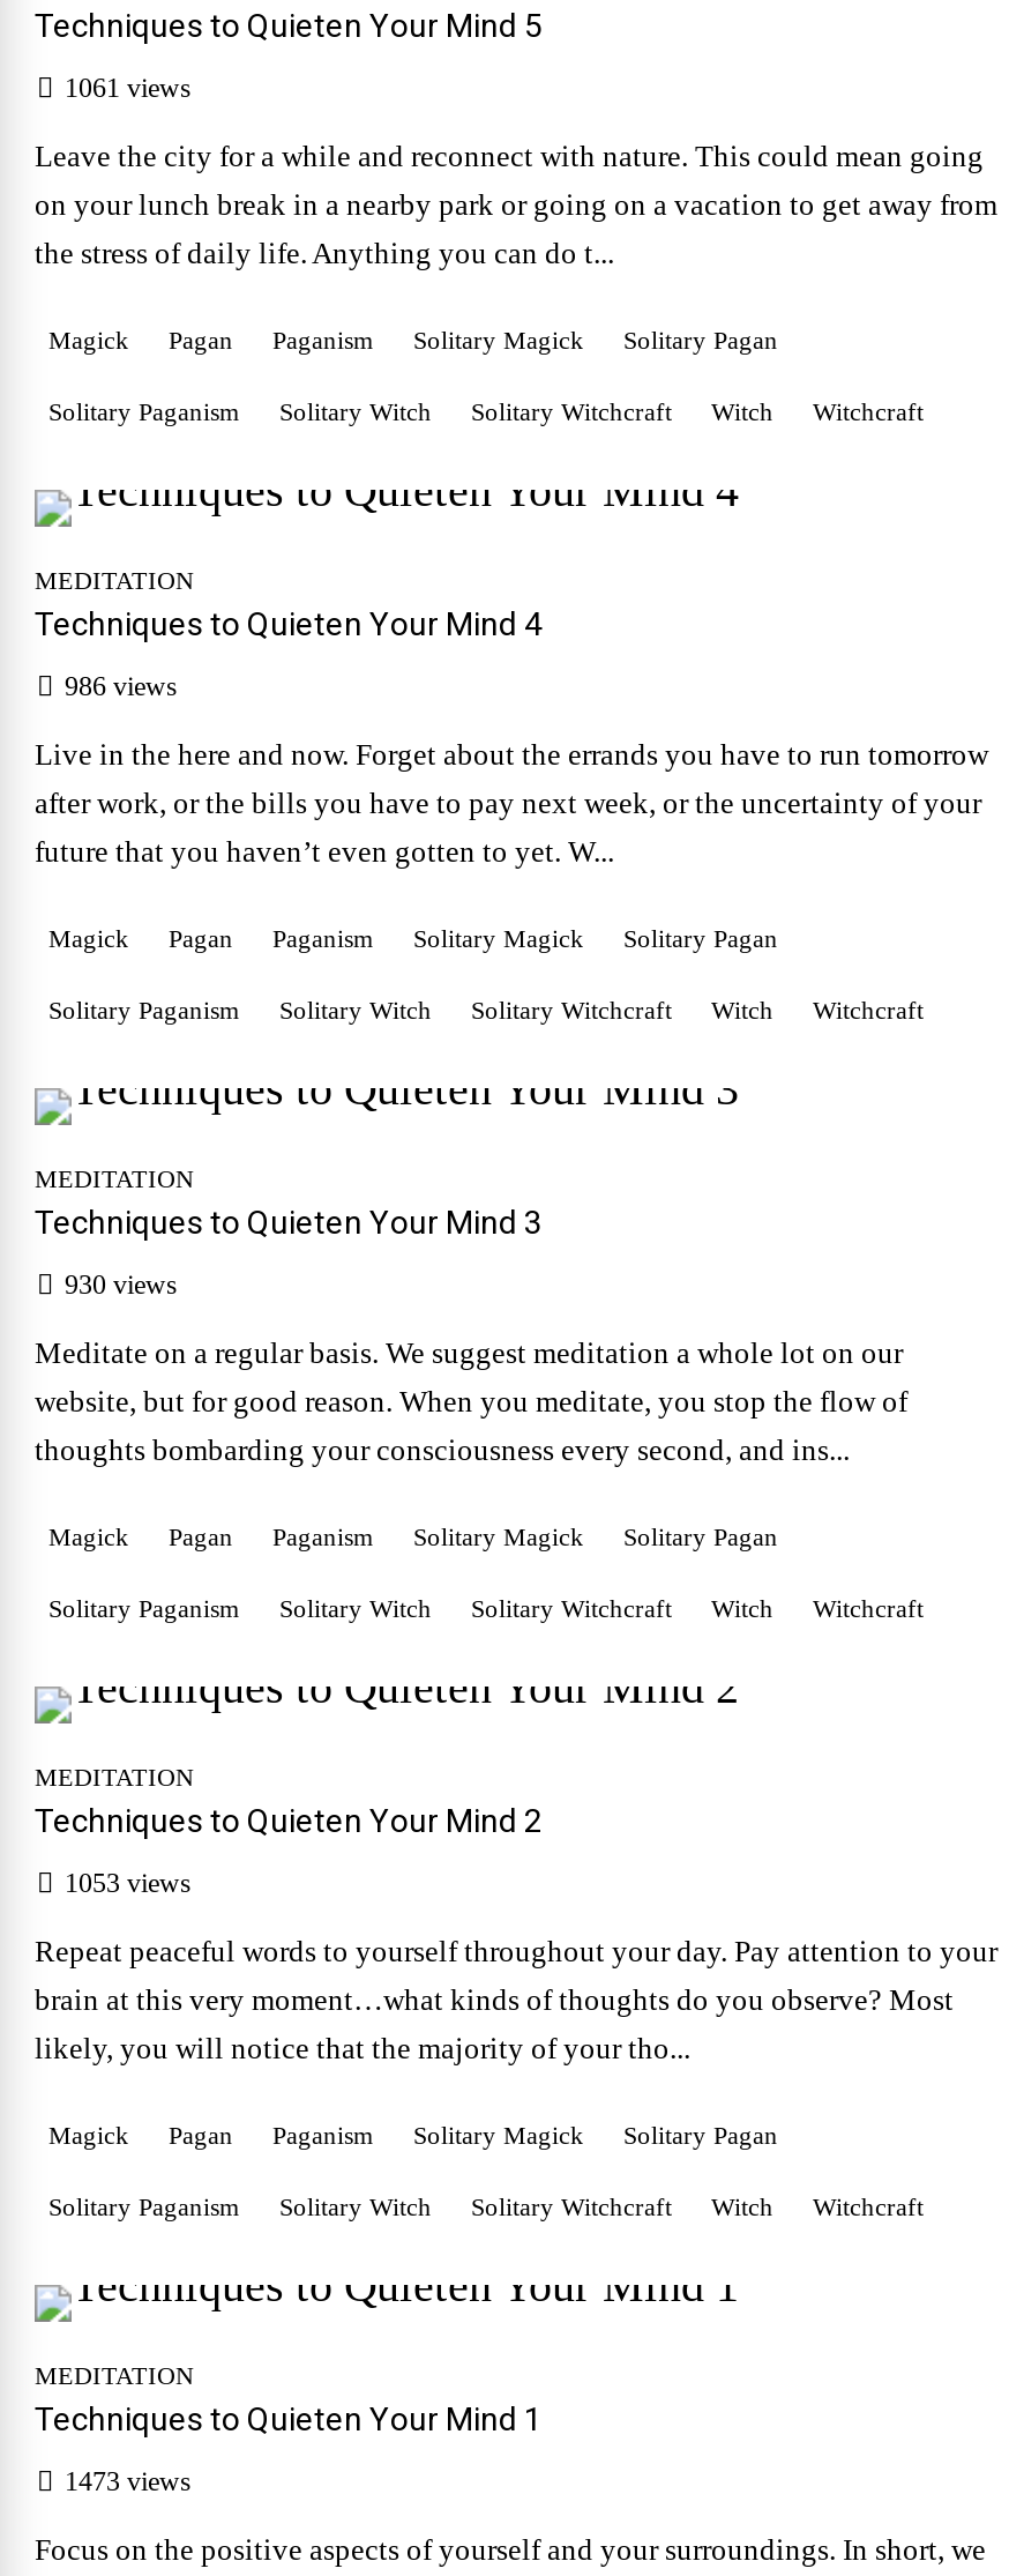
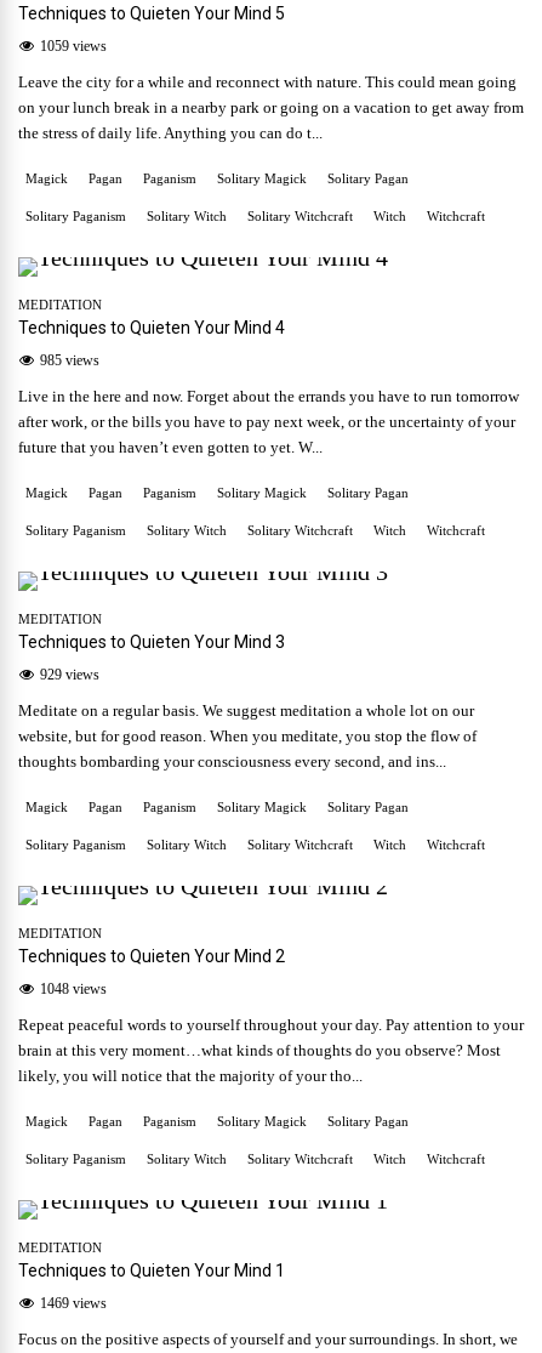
- 1061 views
+ 1059 views

- 986 views
+ 985 views

- 930 views
+ 929 views

- 1053 views
+ 1048 views

- 1473 views
+ 1469 views
